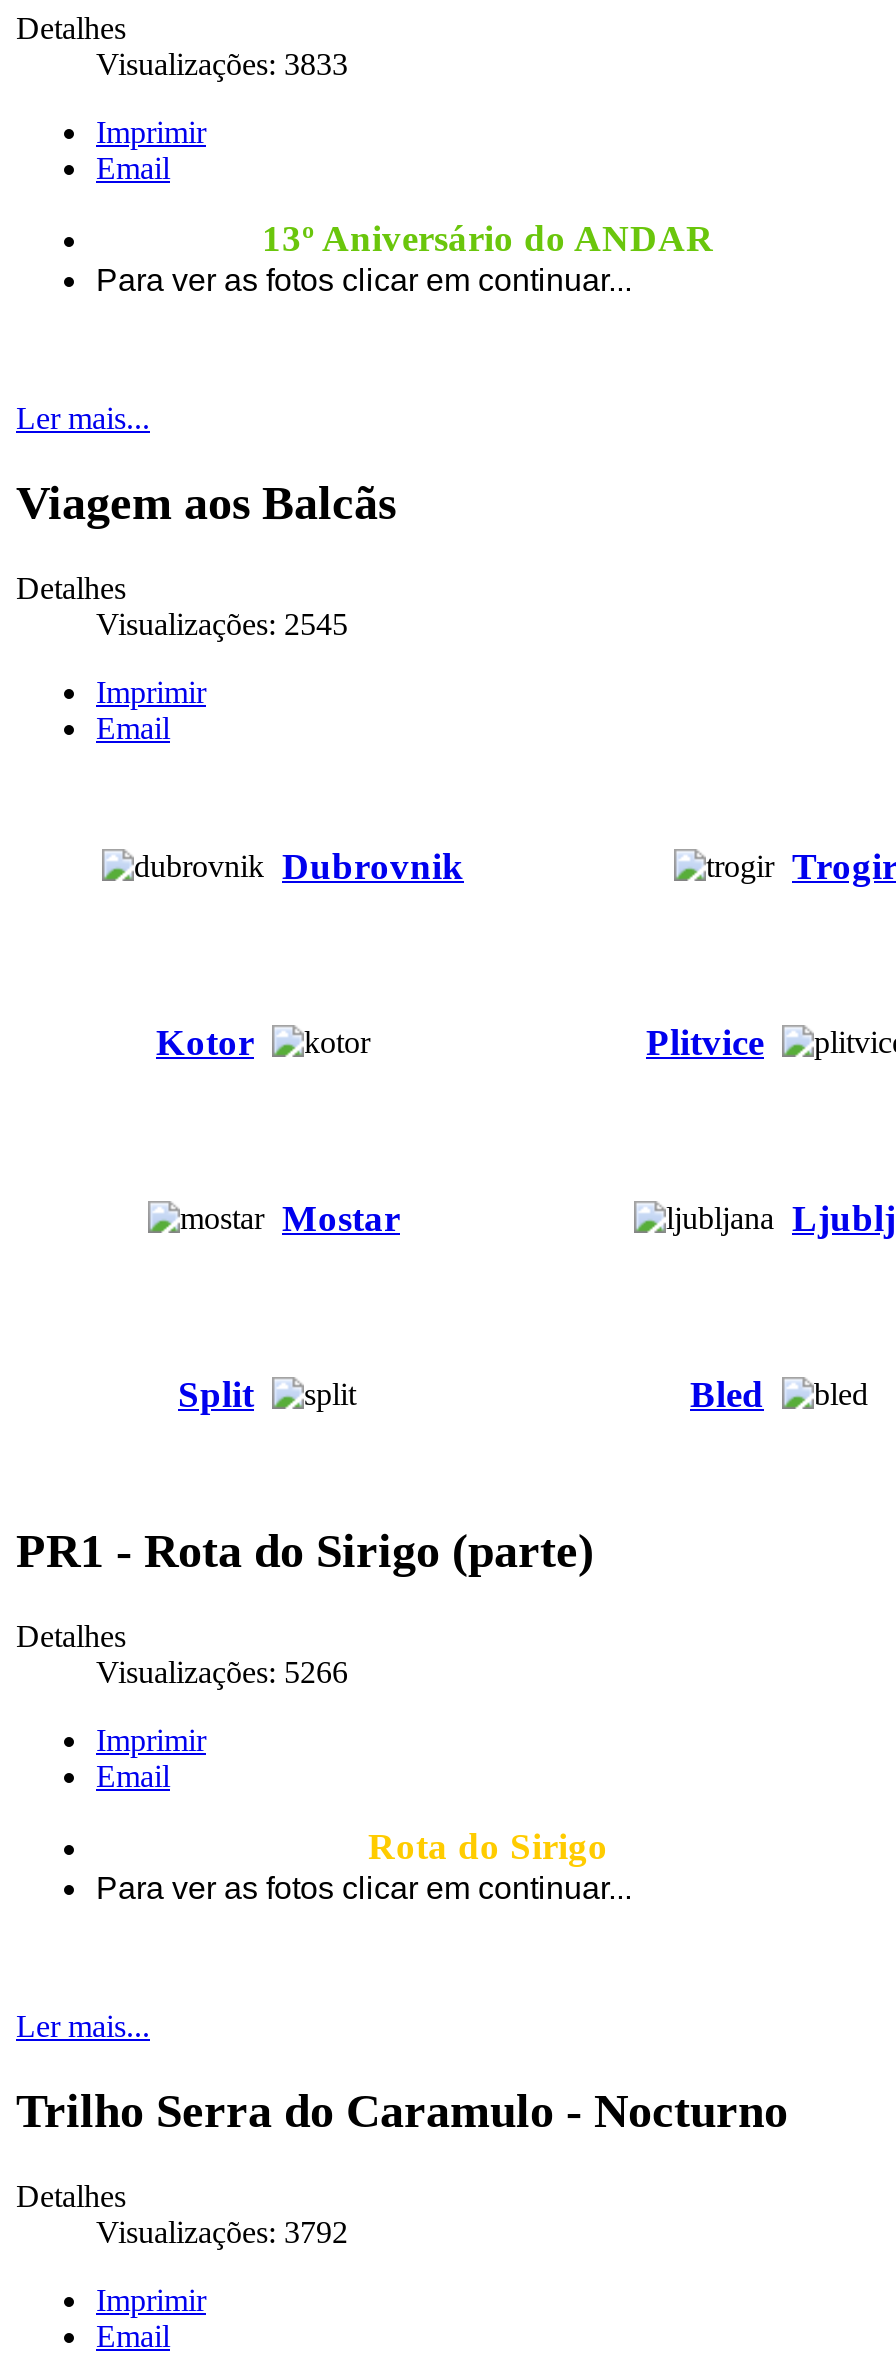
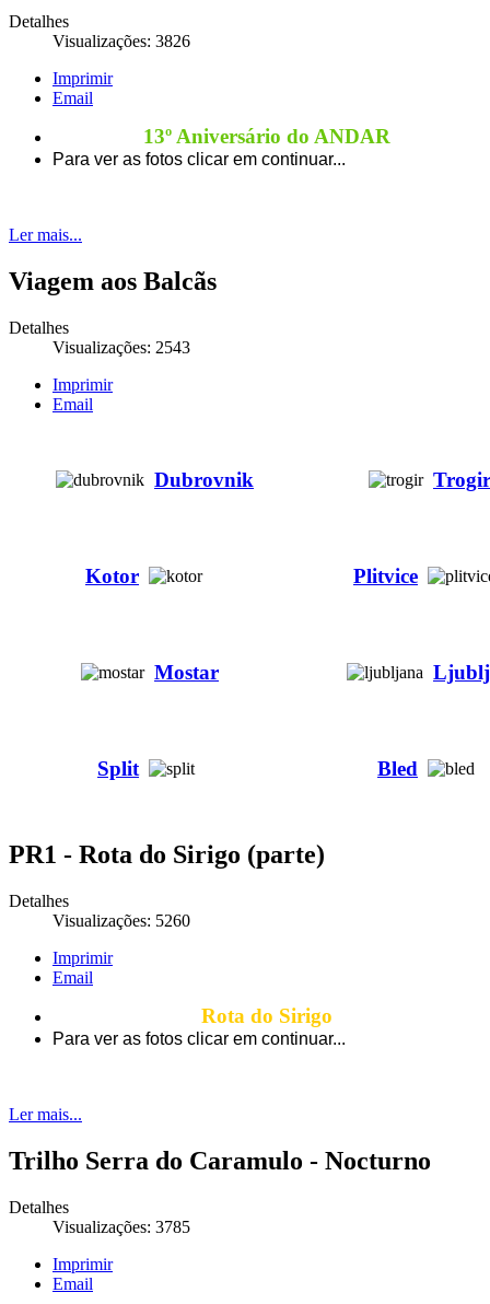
- Visualizações: 3833
+ Visualizações: 3826

- Visualizações: 2545
+ Visualizações: 2543

- Visualizações: 5266
+ Visualizações: 5260

- Visualizações: 3792
+ Visualizações: 3785
